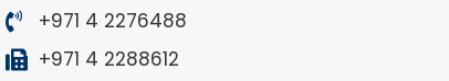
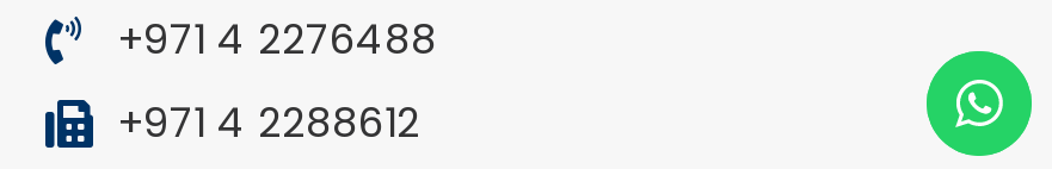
+ [image]
